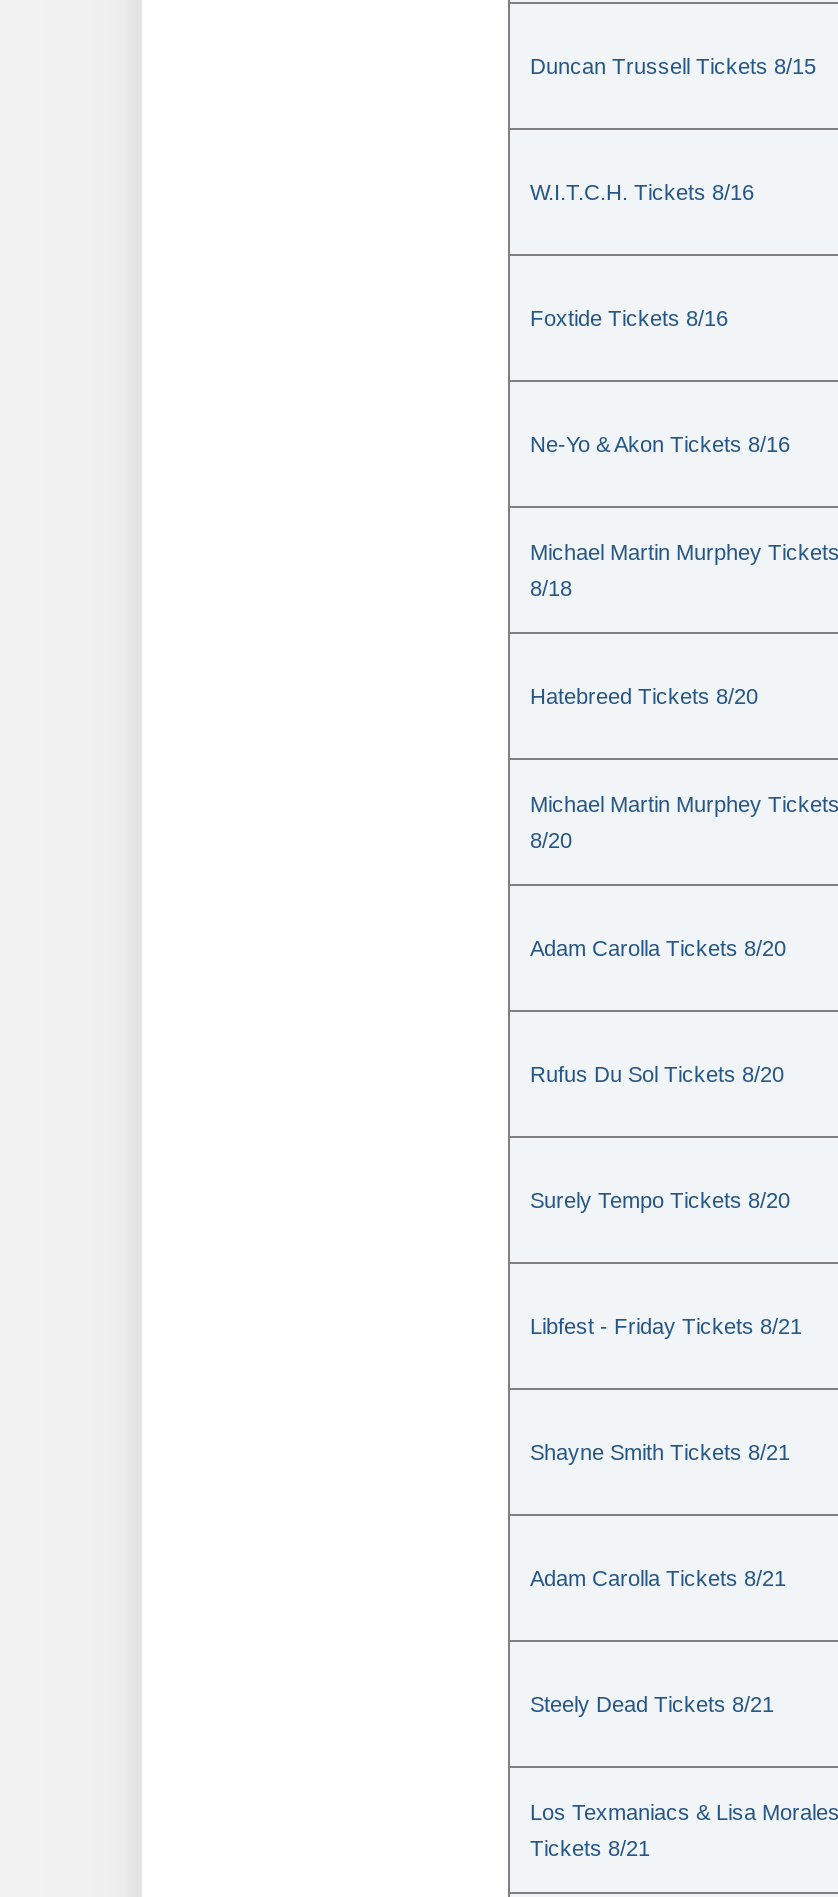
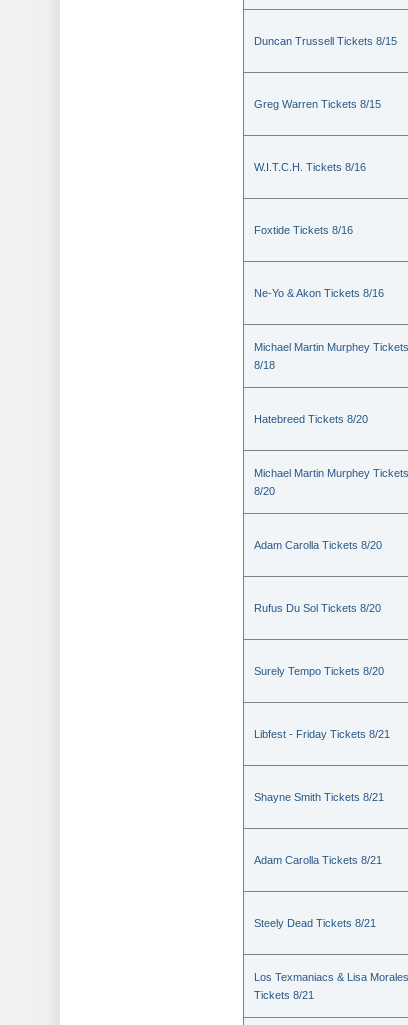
+ Greg Warren Tickets 8/15
